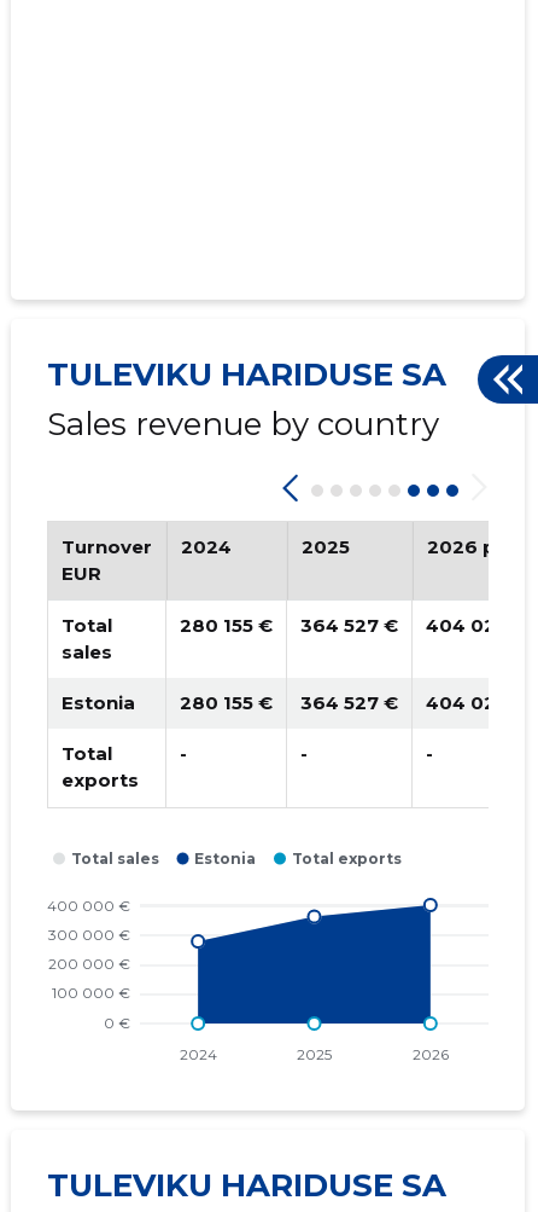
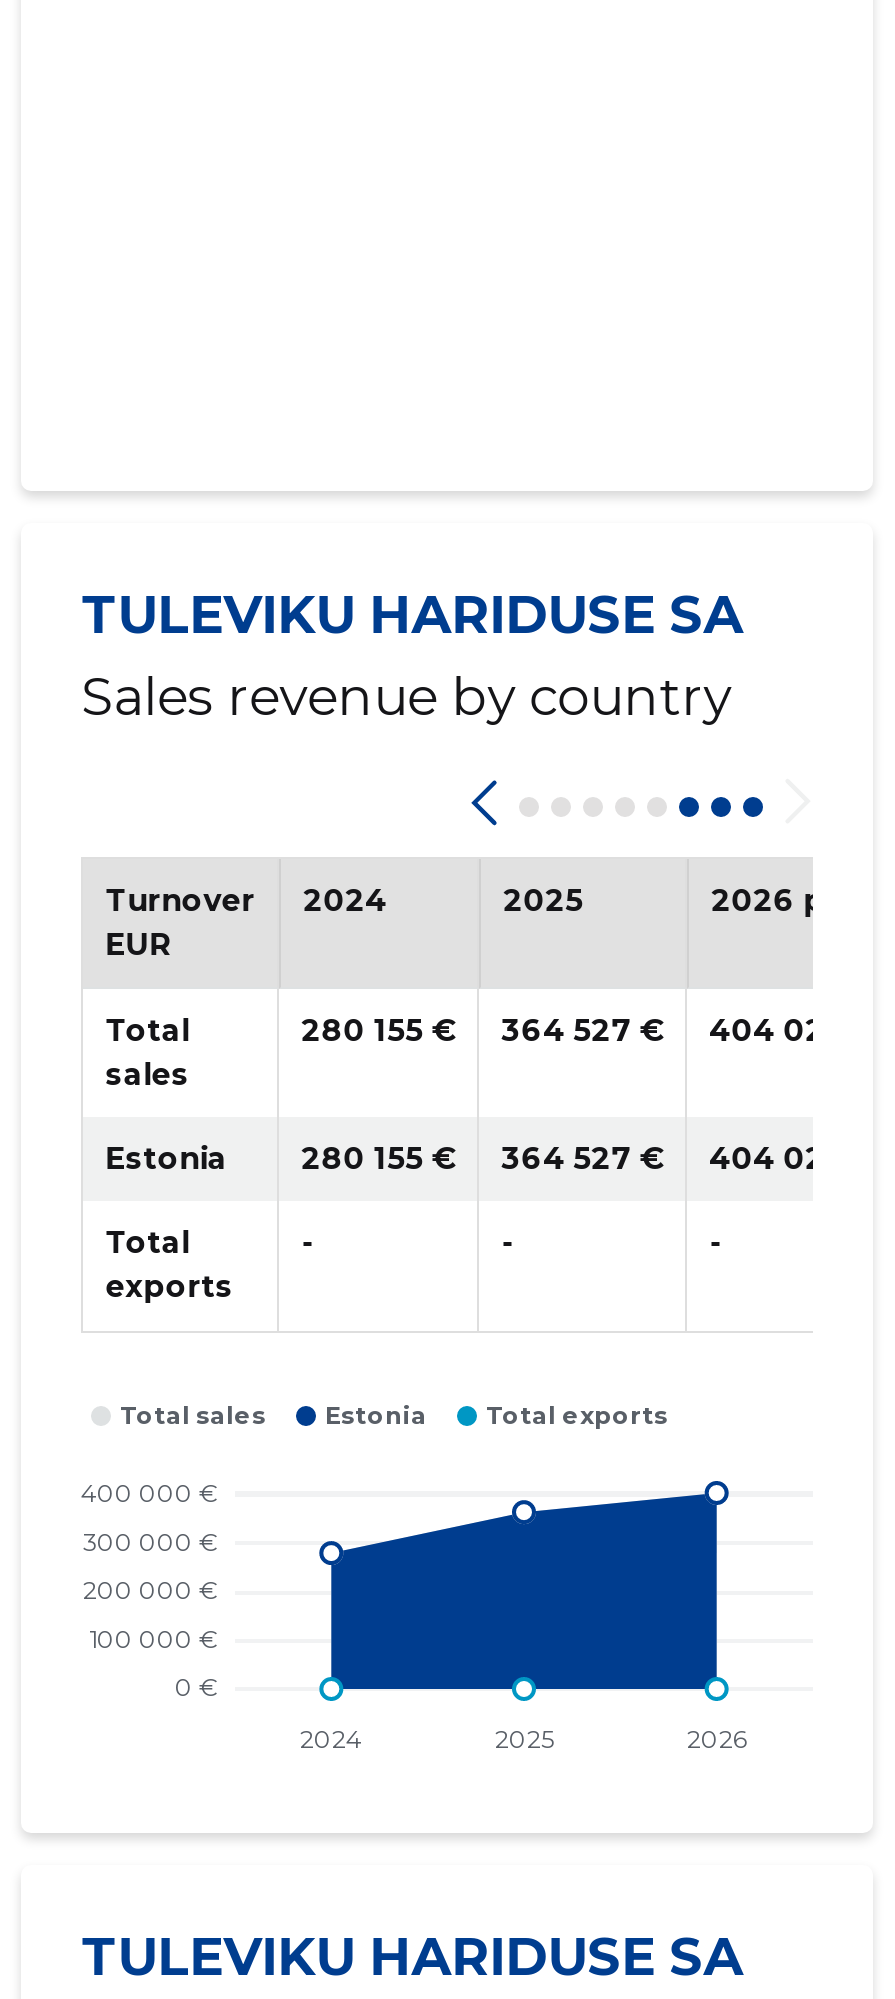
- [image]
